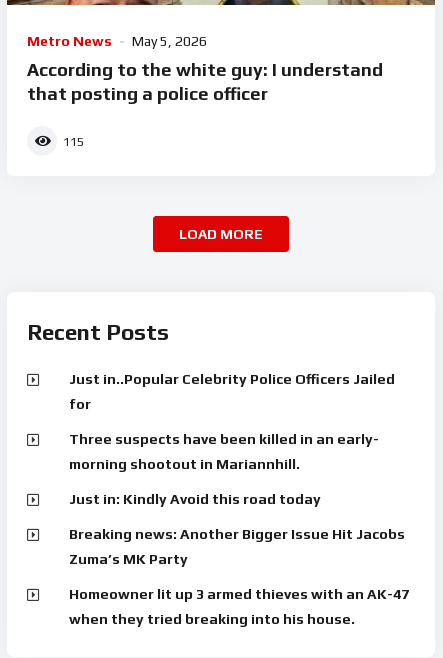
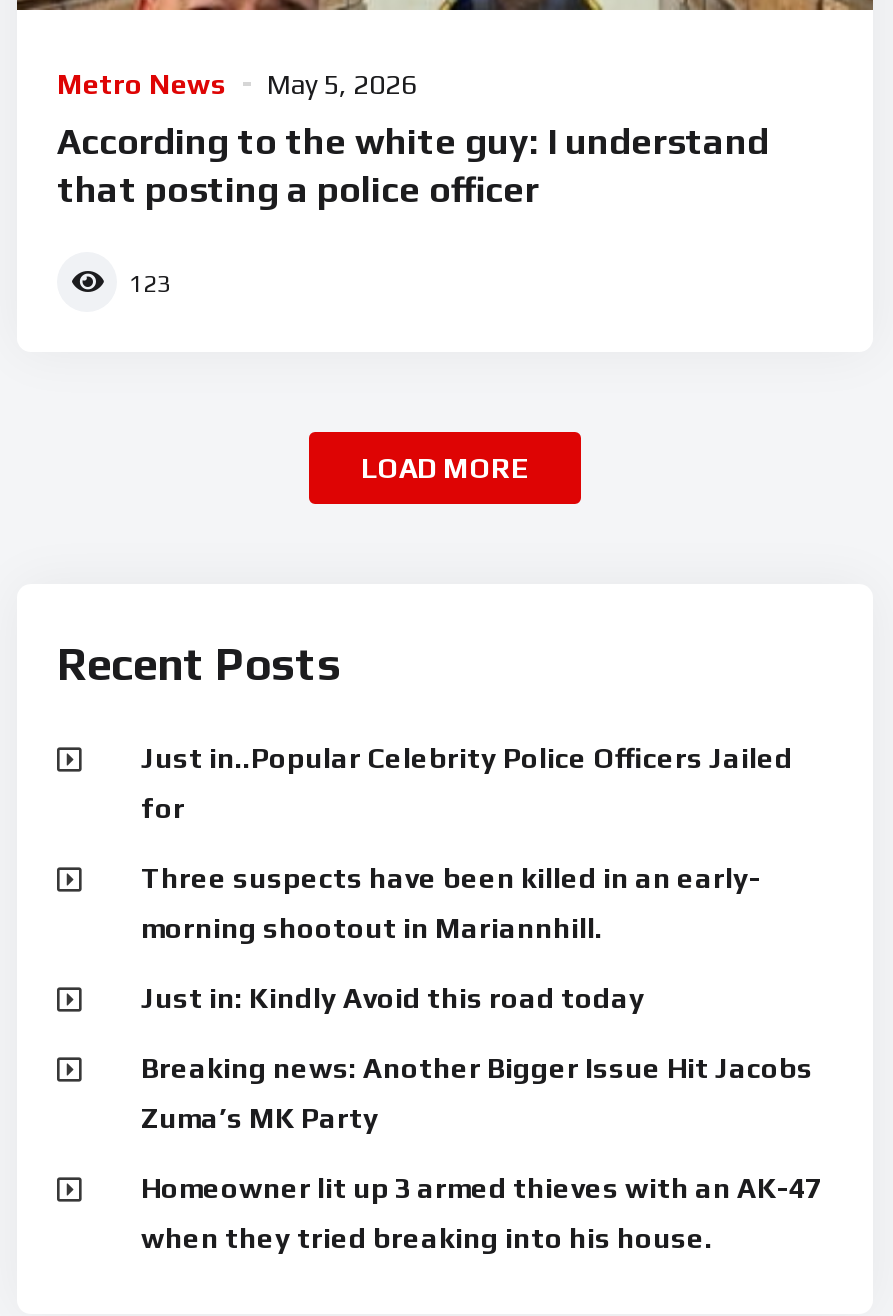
- 115
+ 123
